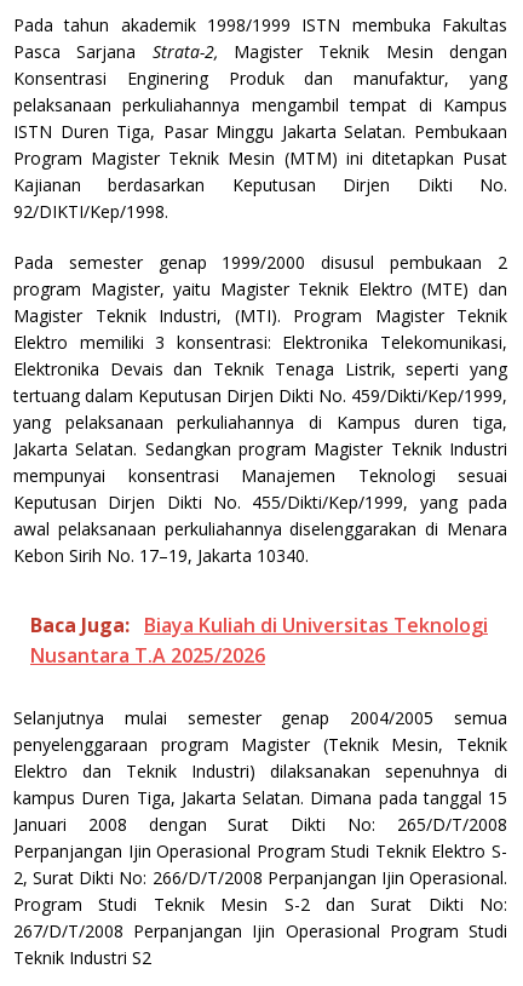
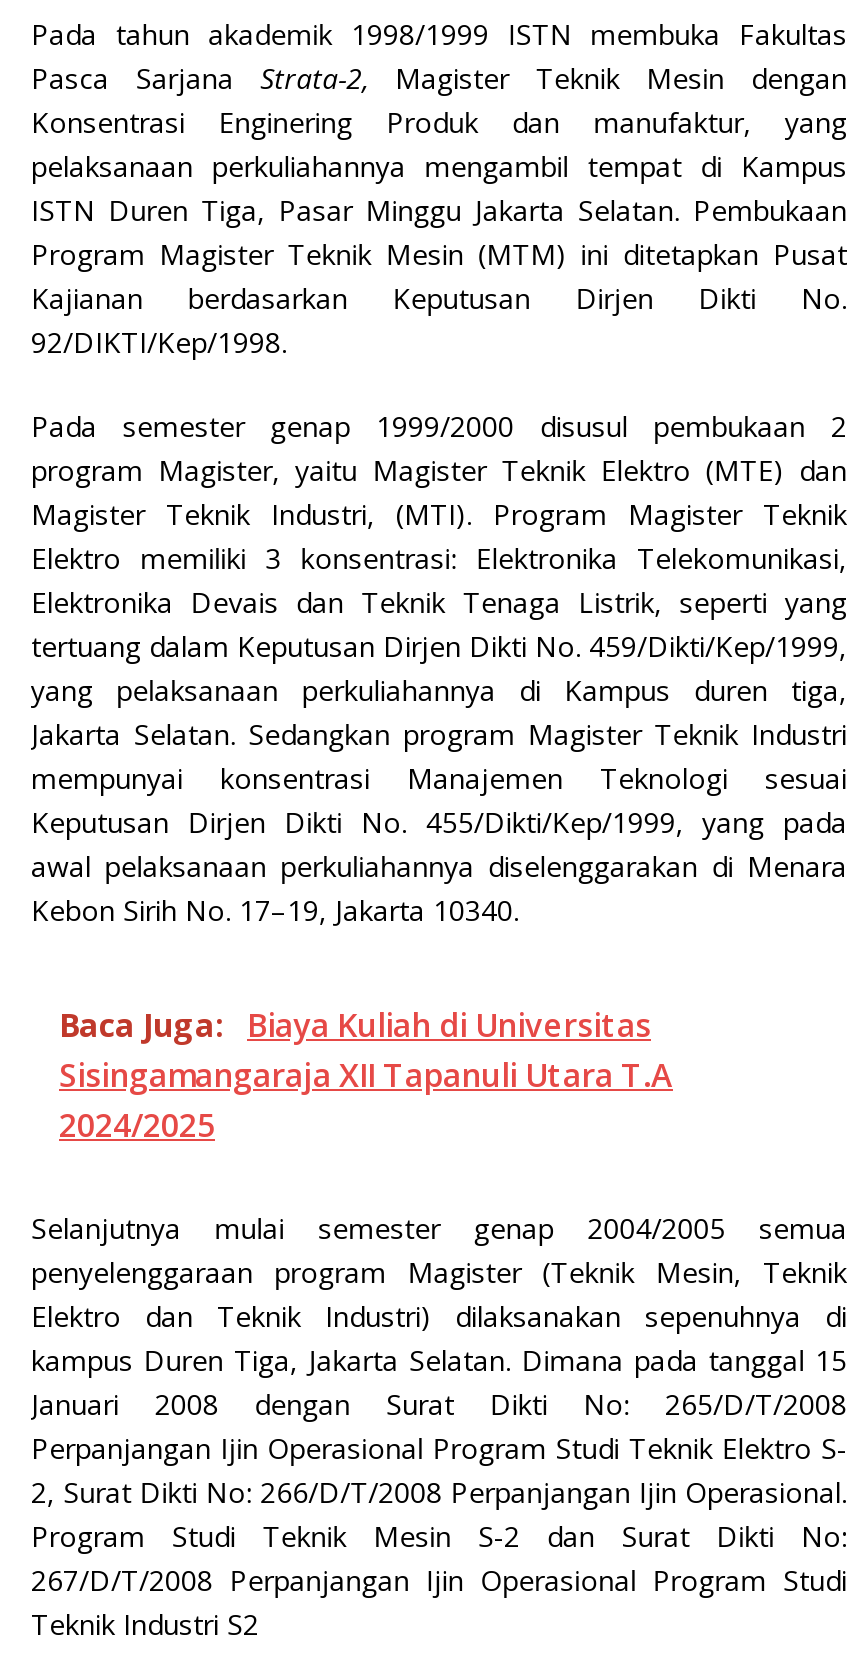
- Baca Juga: Biaya Kuliah di Universitas Teknologi
- Nusantara T.A 2025/2026
+ Baca Juga: Biaya Kuliah di Universitas
+ Sisingamangaraja XII Tapanuli Utara T.A
+ 2024/2025
